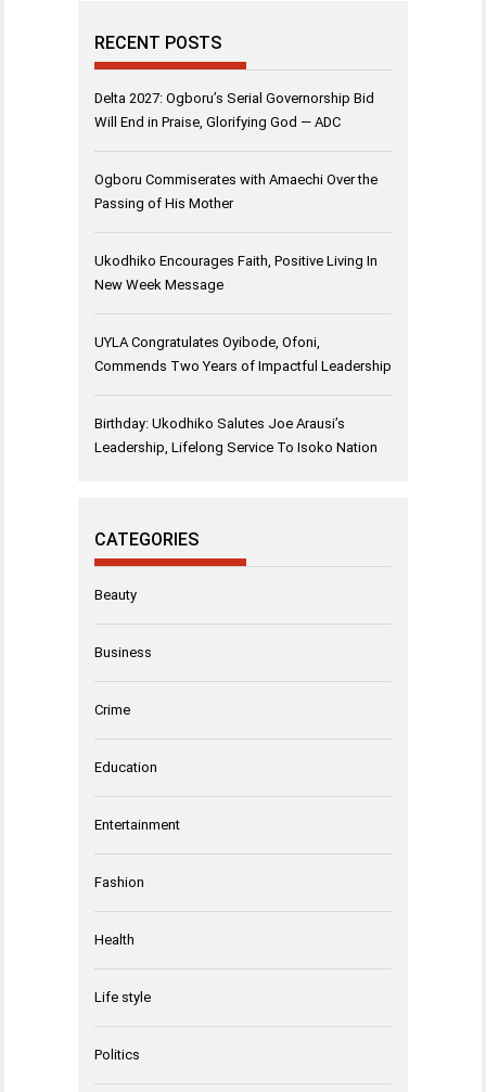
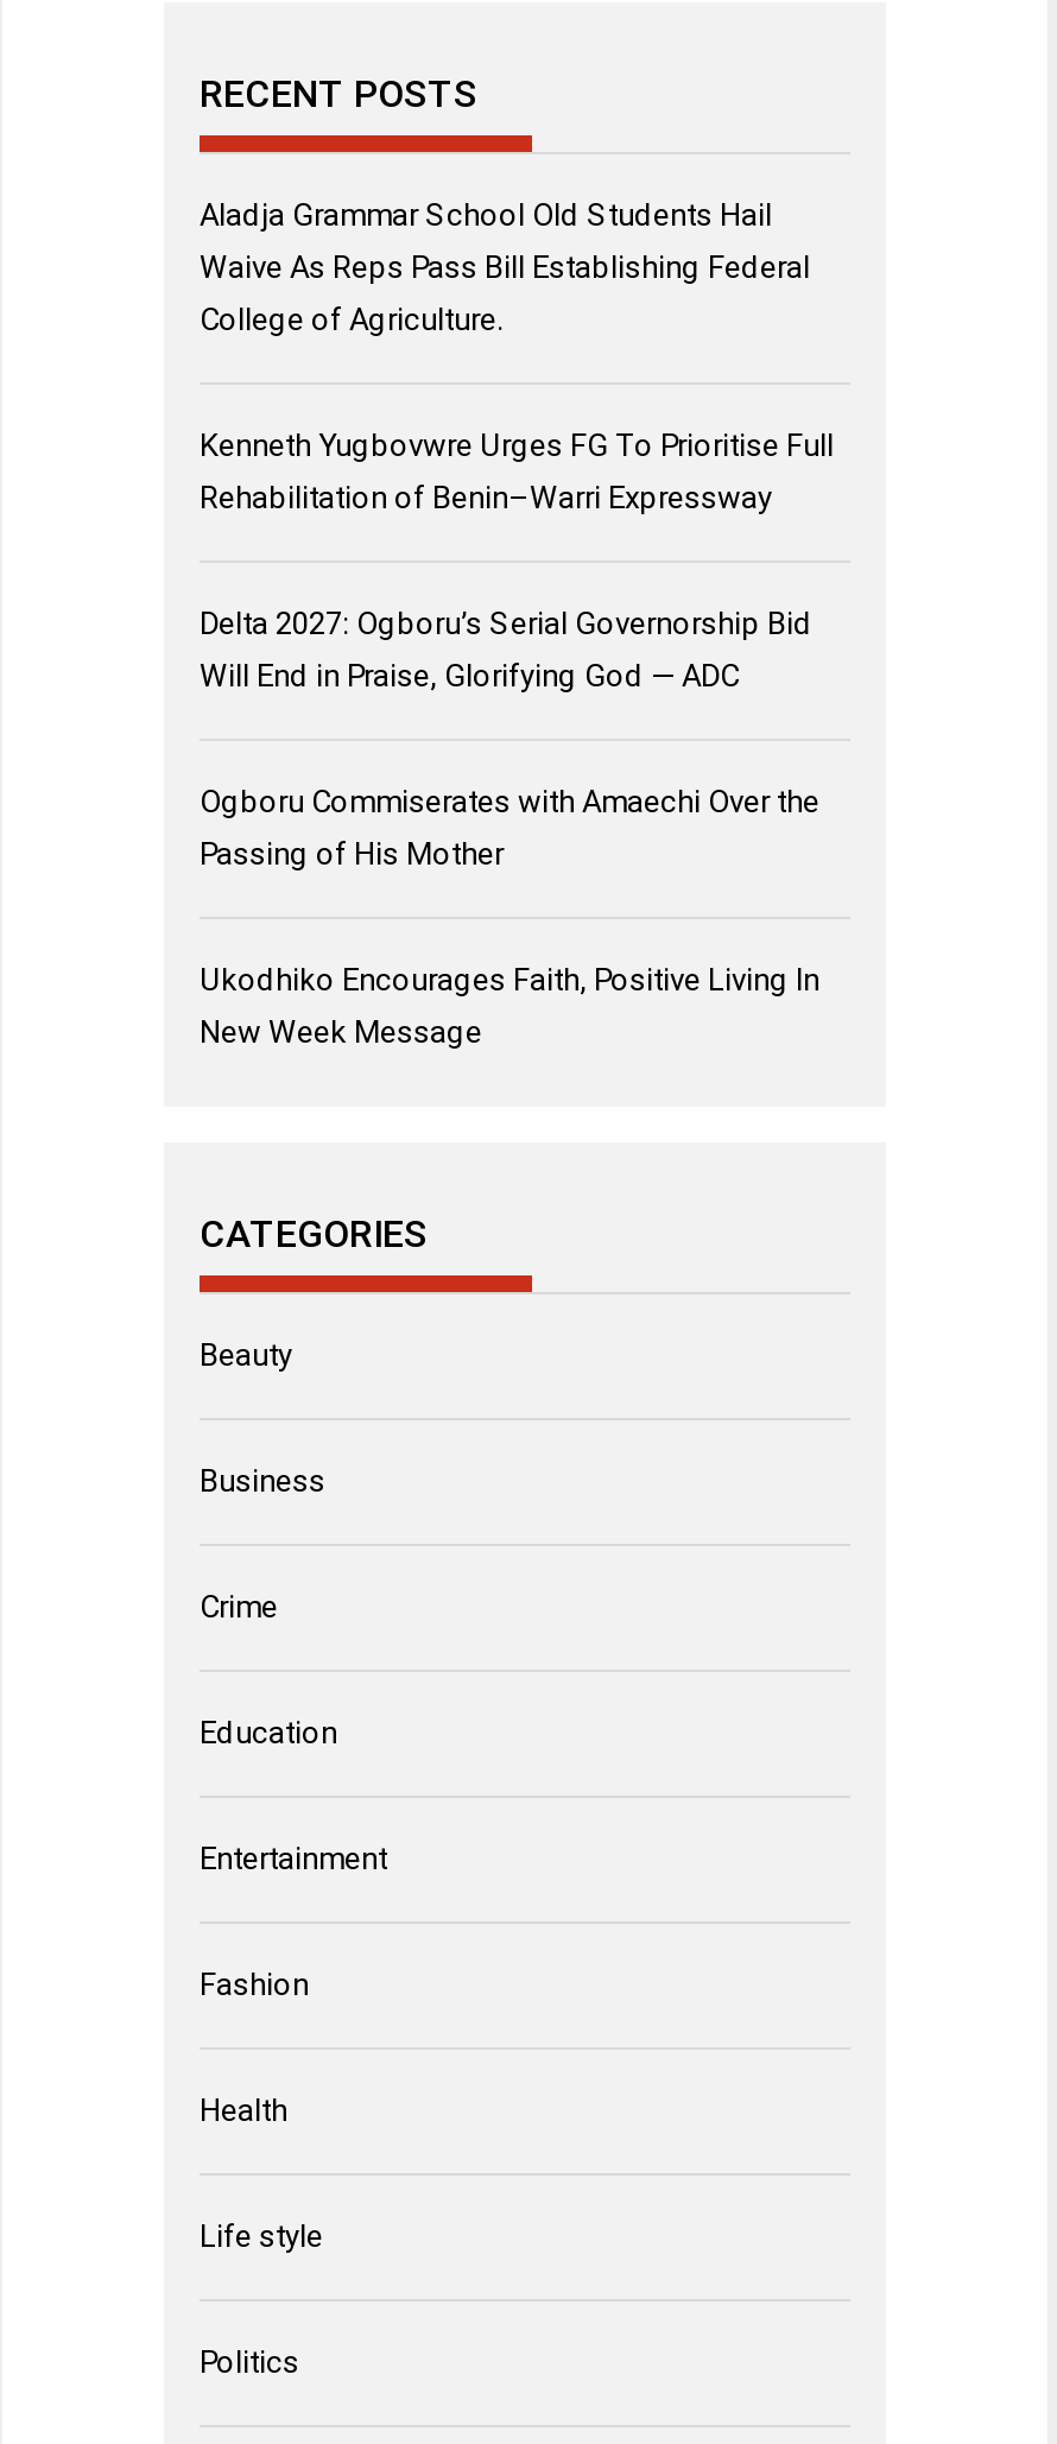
+ Aladja Grammar School Old Students Hail
+ Waive As Reps Pass Bill Establishing Federal
+ College of Agriculture.

+ Kenneth Yugbovwre Urges FG To Prioritise Full
+ Rehabilitation of Benin–Warri Expressway

moved down: Delta 2027: Ogboru’s Serial Governorship Bid | Will End in Praise, Glorifying God — ADC | Ogboru Commiserates with Amaechi Over the | Passing of His Mother | Ukodhiko Encourages Faith, Positive Living In | New Week Message

- UYLA Congratulates Oyibode, Ofoni,
- Commends Two Years of Impactful Leadership

- Birthday: Ukodhiko Salutes Joe Arausi’s
- Leadership, Lifelong Service To Isoko Nation
